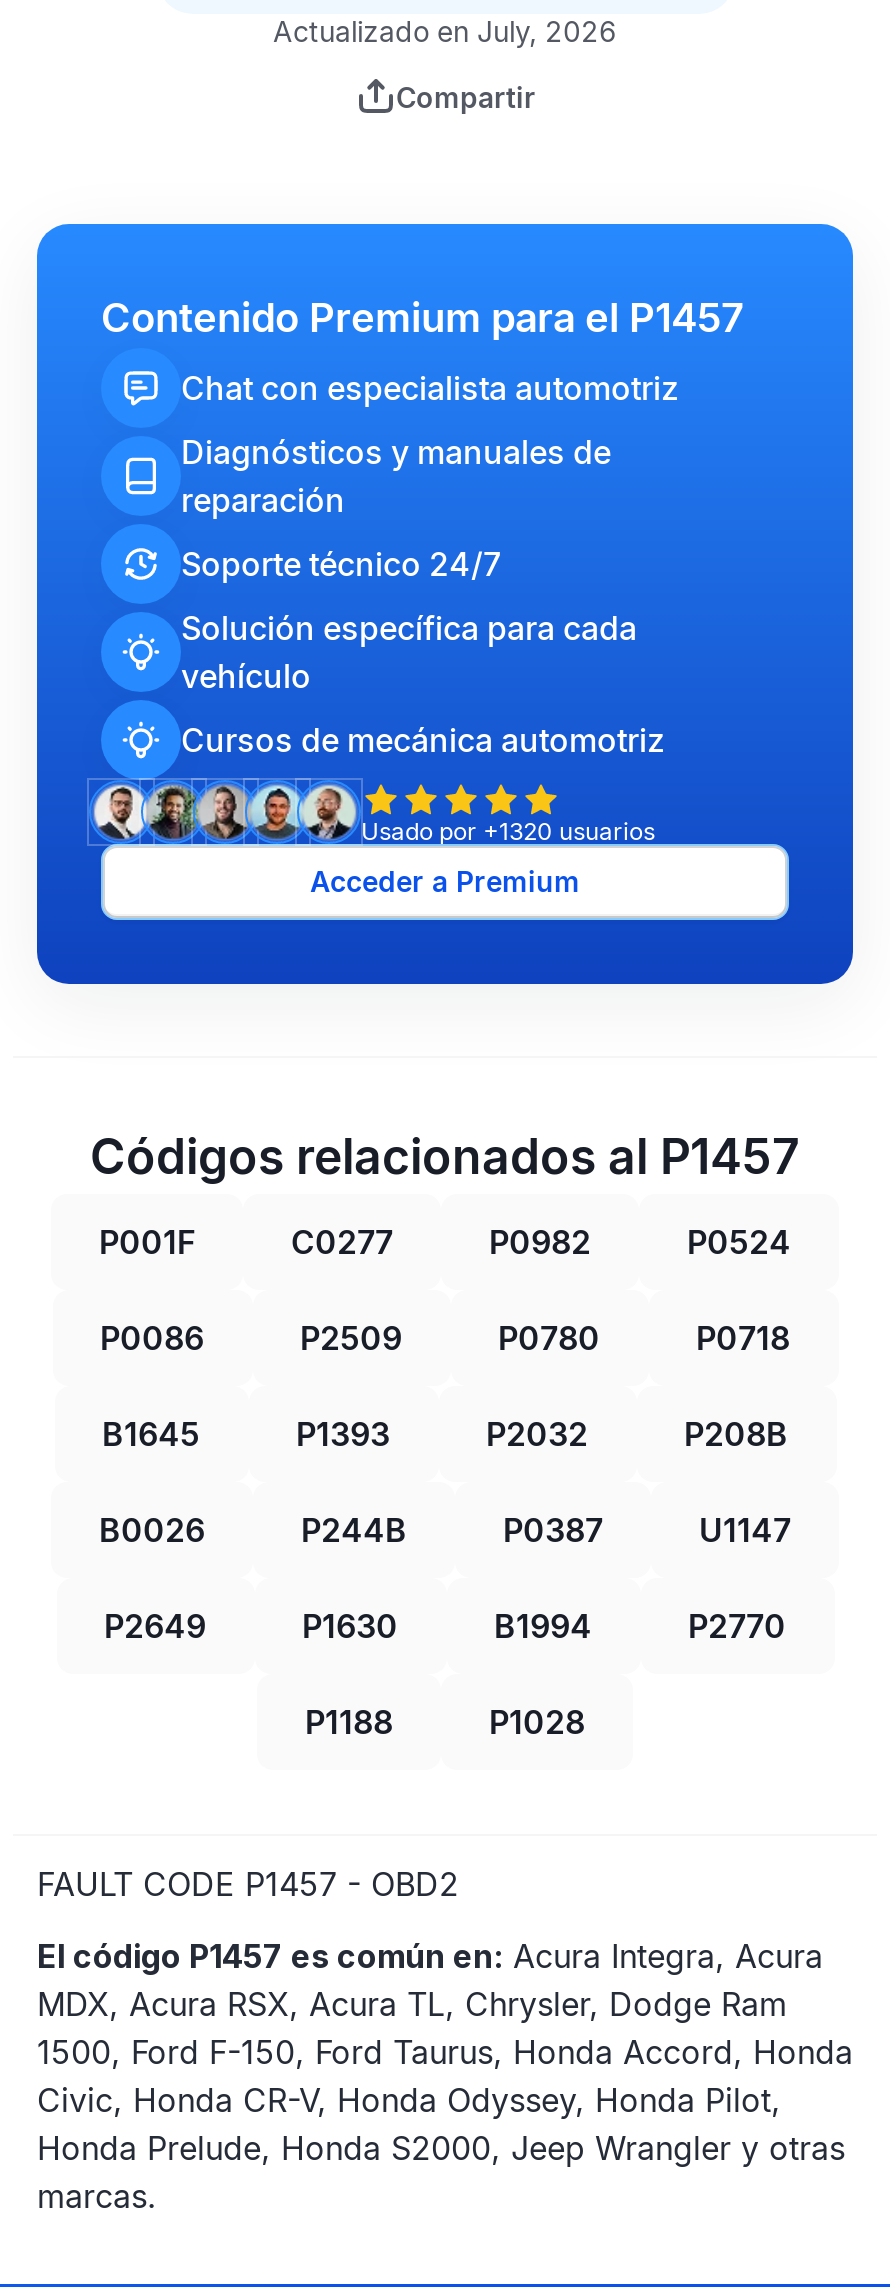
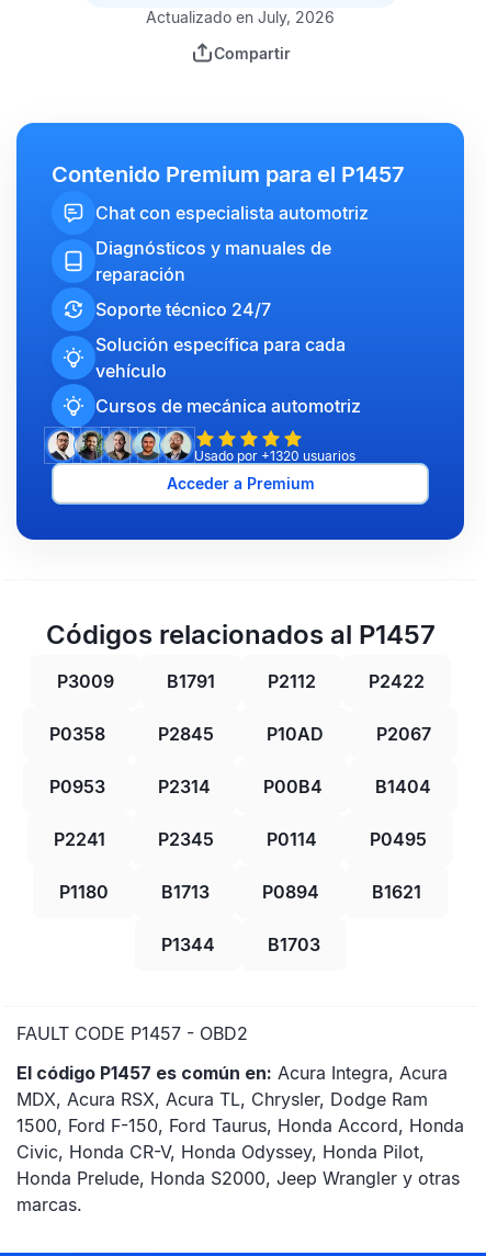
- P001F
- C0277
- P0982
- P0524
+ P3009
+ B1791
+ P2112
+ P2422

- P0086
- P2509
- P0780
- P0718
+ P0358
+ P2845
+ P10AD
+ P2067

- B1645
- P1393
- P2032
- P208B
+ P0953
+ P2314
+ P00B4
+ B1404

- B0026
- P244B
- P0387
- U1147
+ P2241
+ P2345
+ P0114
+ P0495

- P2649
- P1630
- B1994
- P2770
+ P1180
+ B1713
+ P0894
+ B1621

- P1188
- P1028
+ P1344
+ B1703
